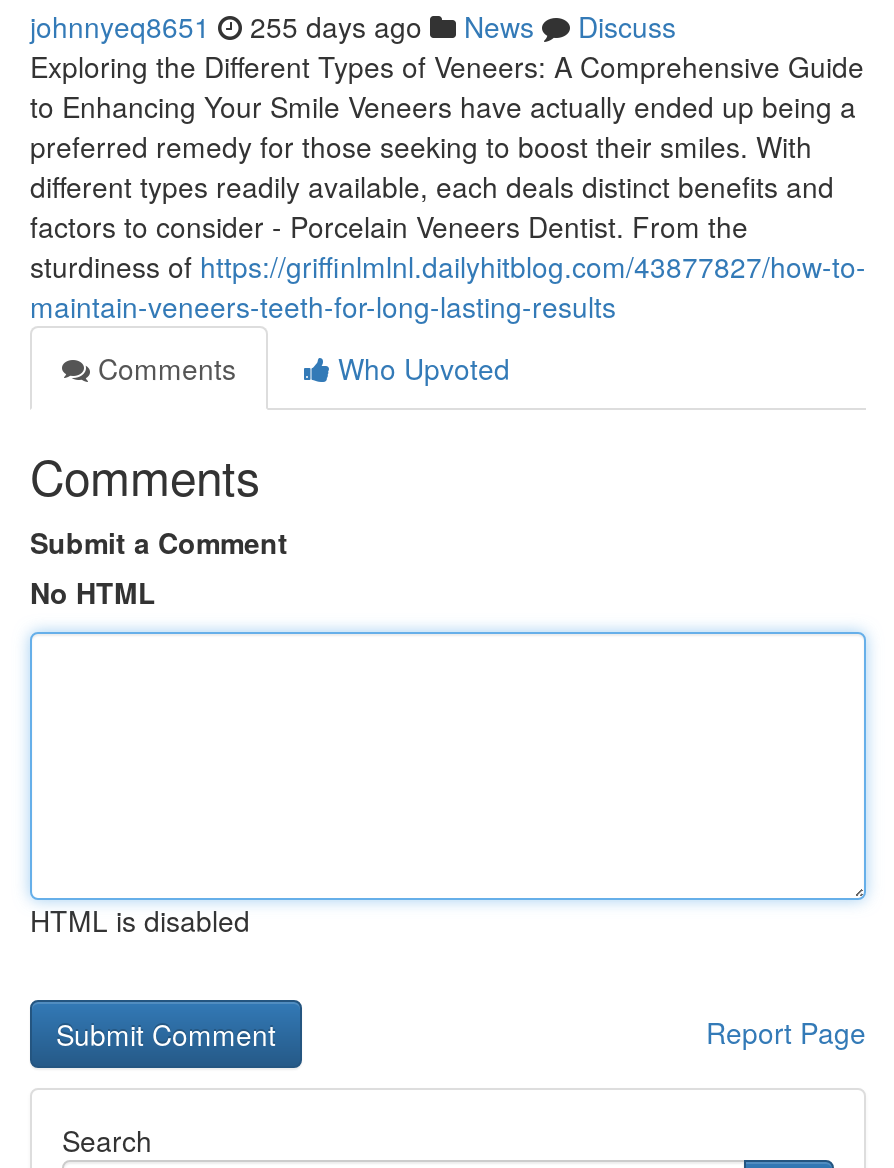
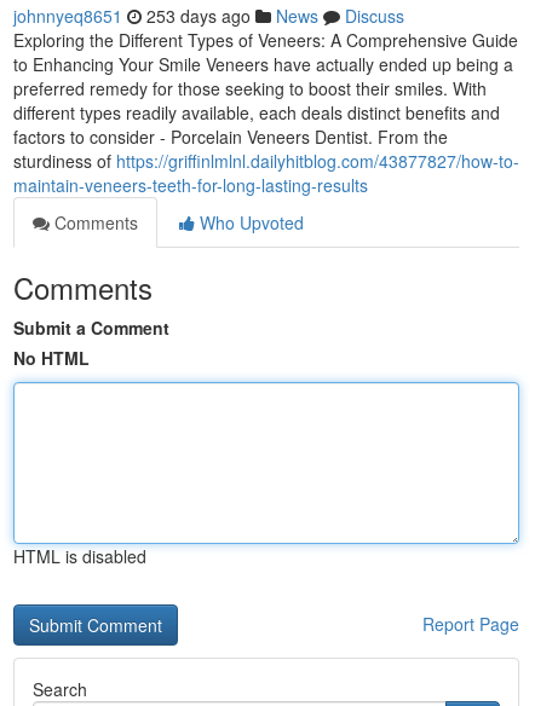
- johnnyeq8651 255 days ago News Discuss
+ johnnyeq8651 253 days ago News Discuss
